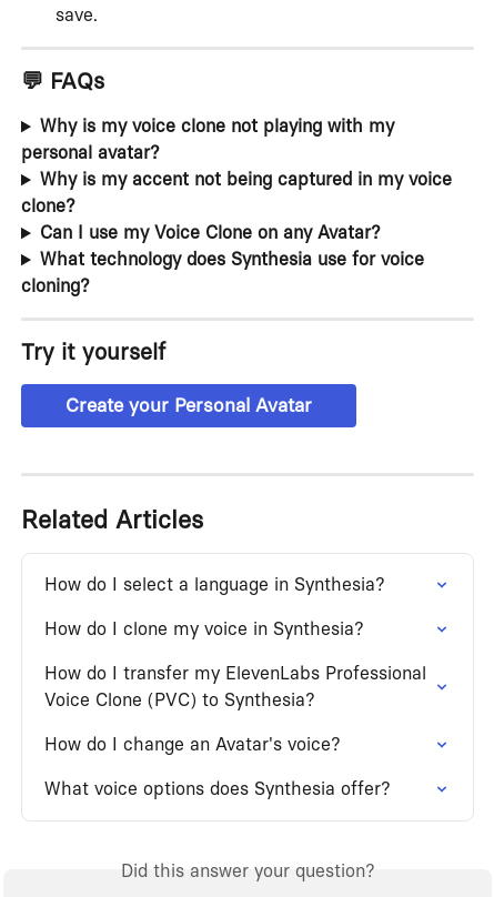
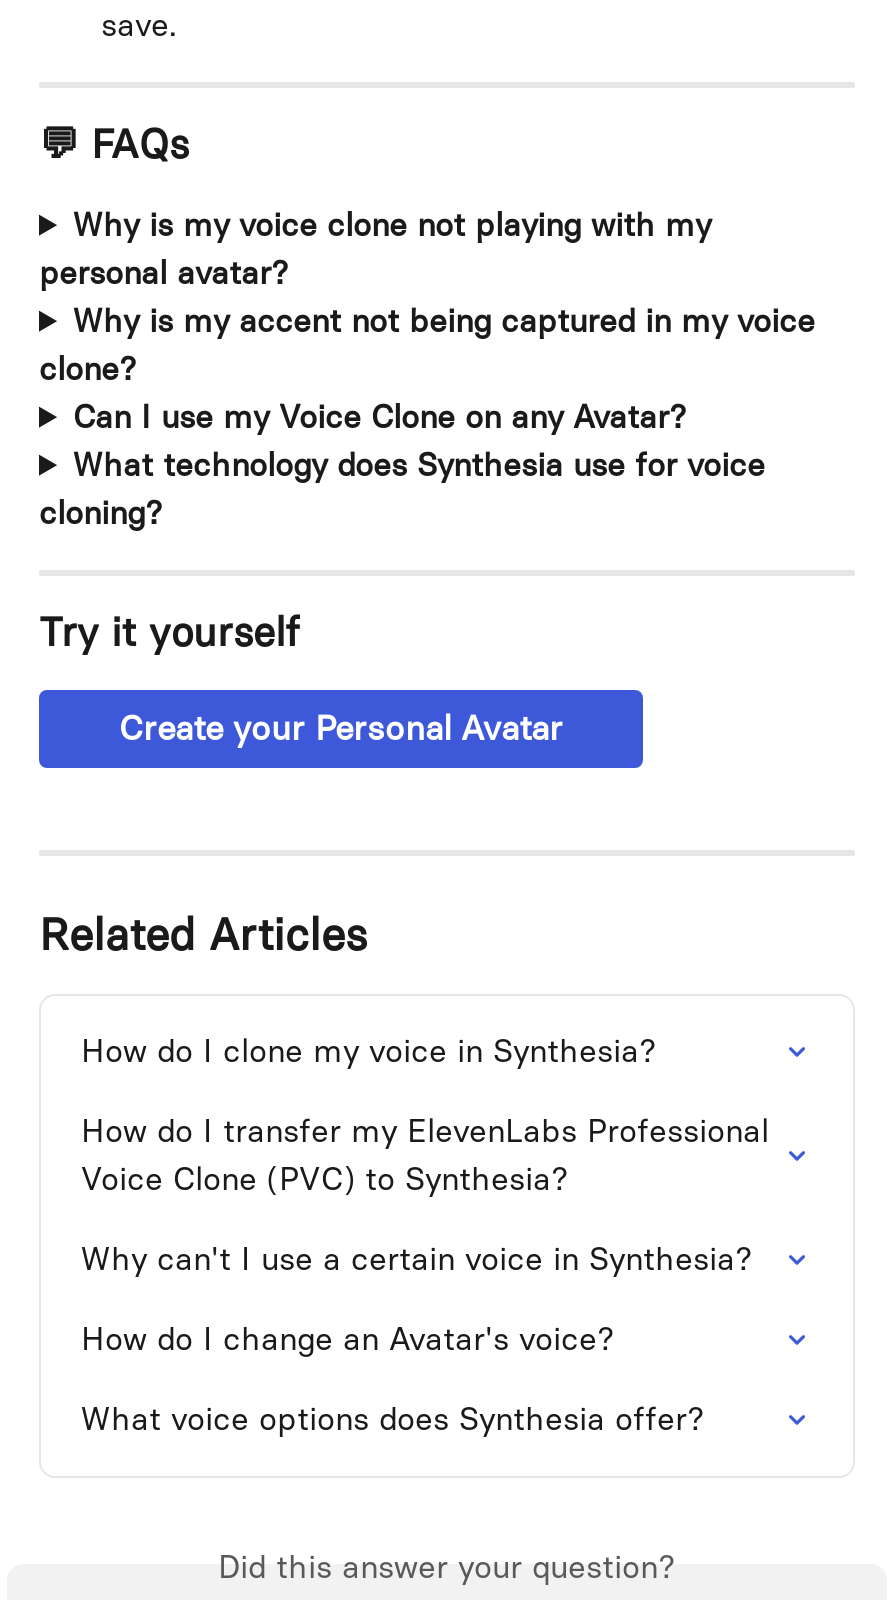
- How do I select a language in Synthesia?

moved up: How do I clone my voice in Synthesia? | How do I transfer my ElevenLabs Professional | Voice Clone (PVC) to Synthesia?

+ Why can't I use a certain voice in Synthesia?
